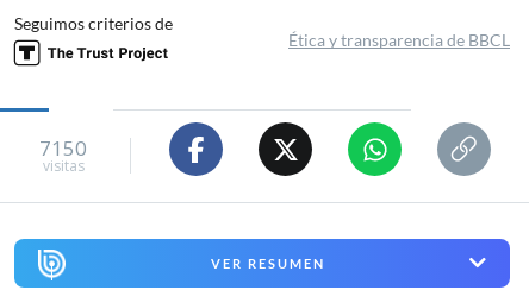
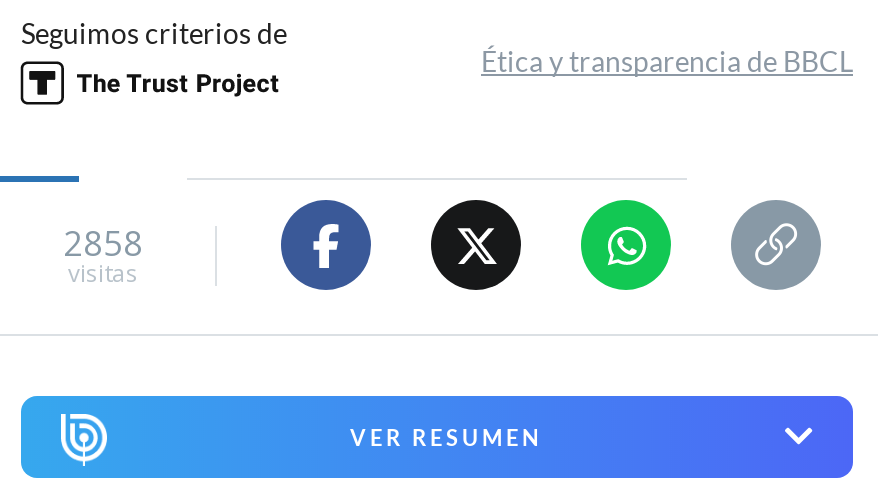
- 7150
+ 2858
